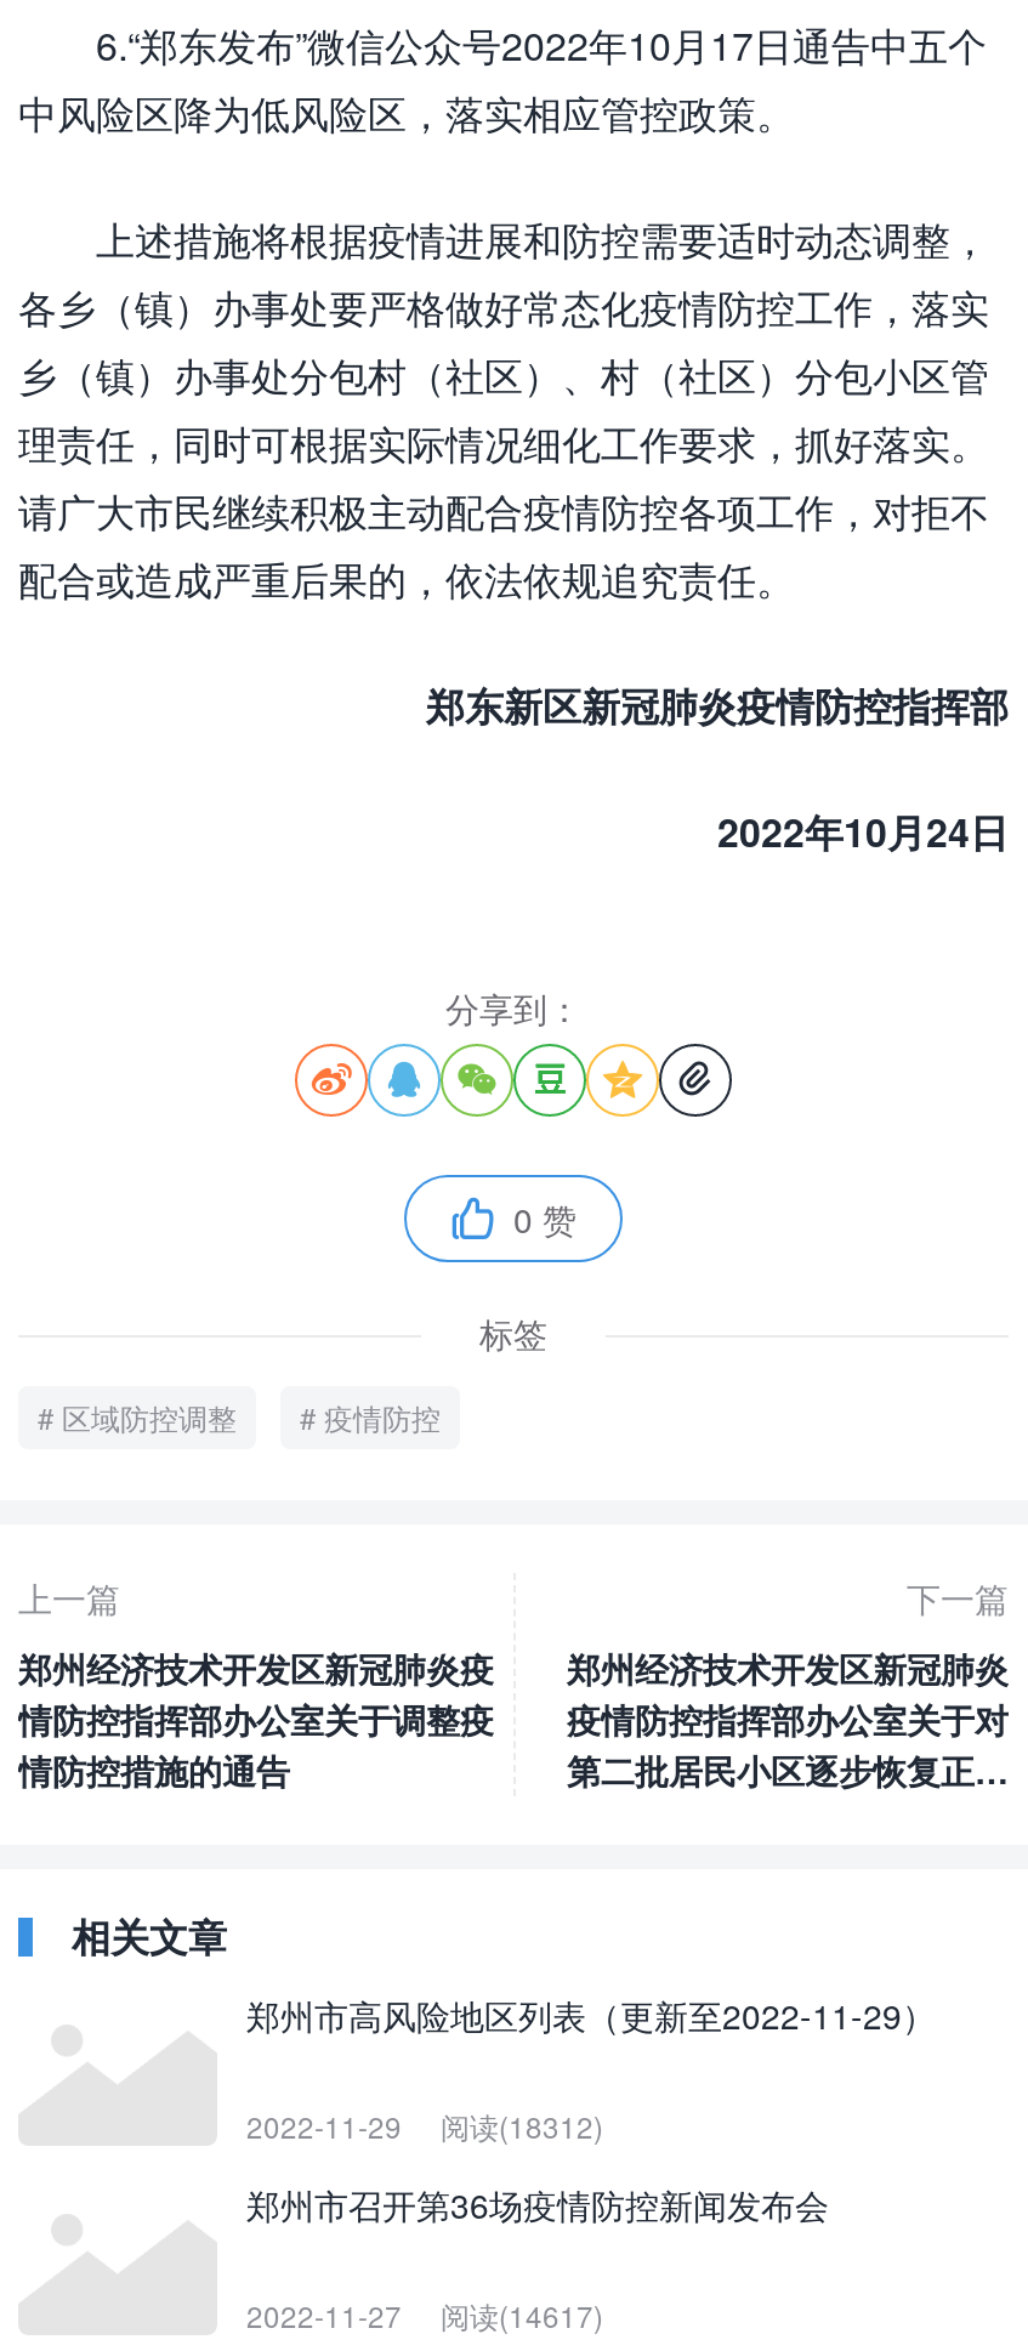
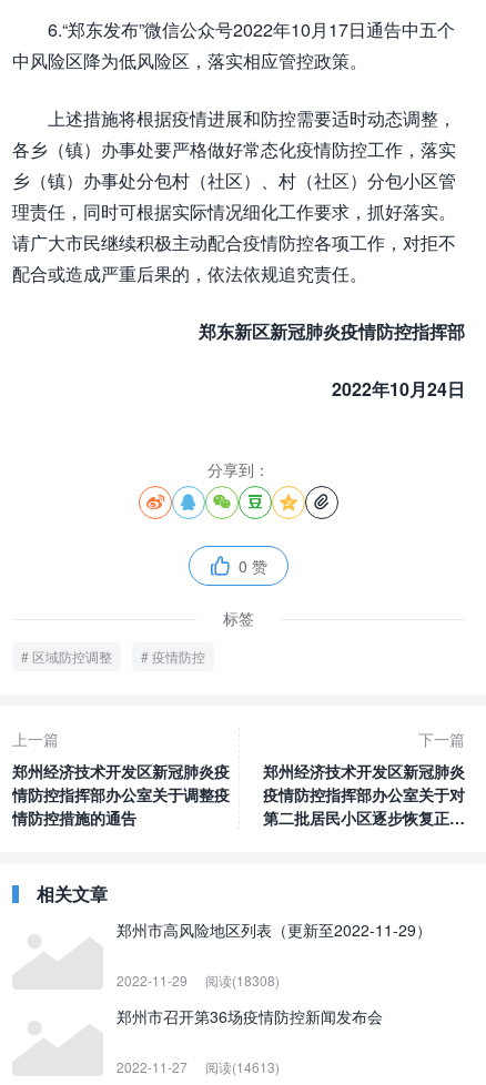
- 2022-11-29 阅读(18312)
+ 2022-11-29 阅读(18308)

- 2022-11-27 阅读(14617)
+ 2022-11-27 阅读(14613)
